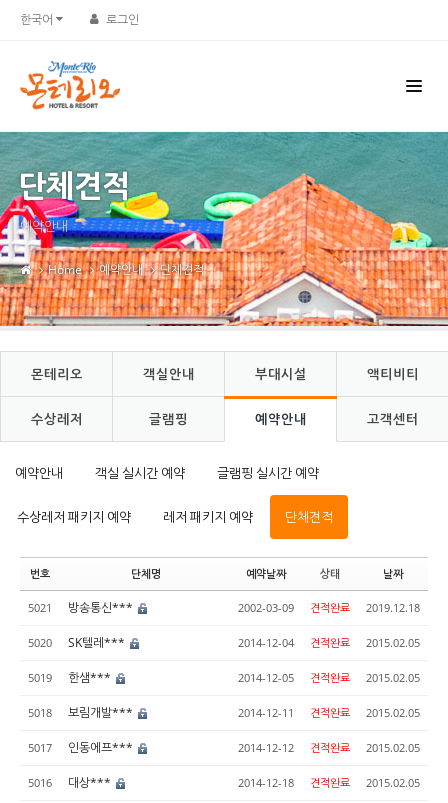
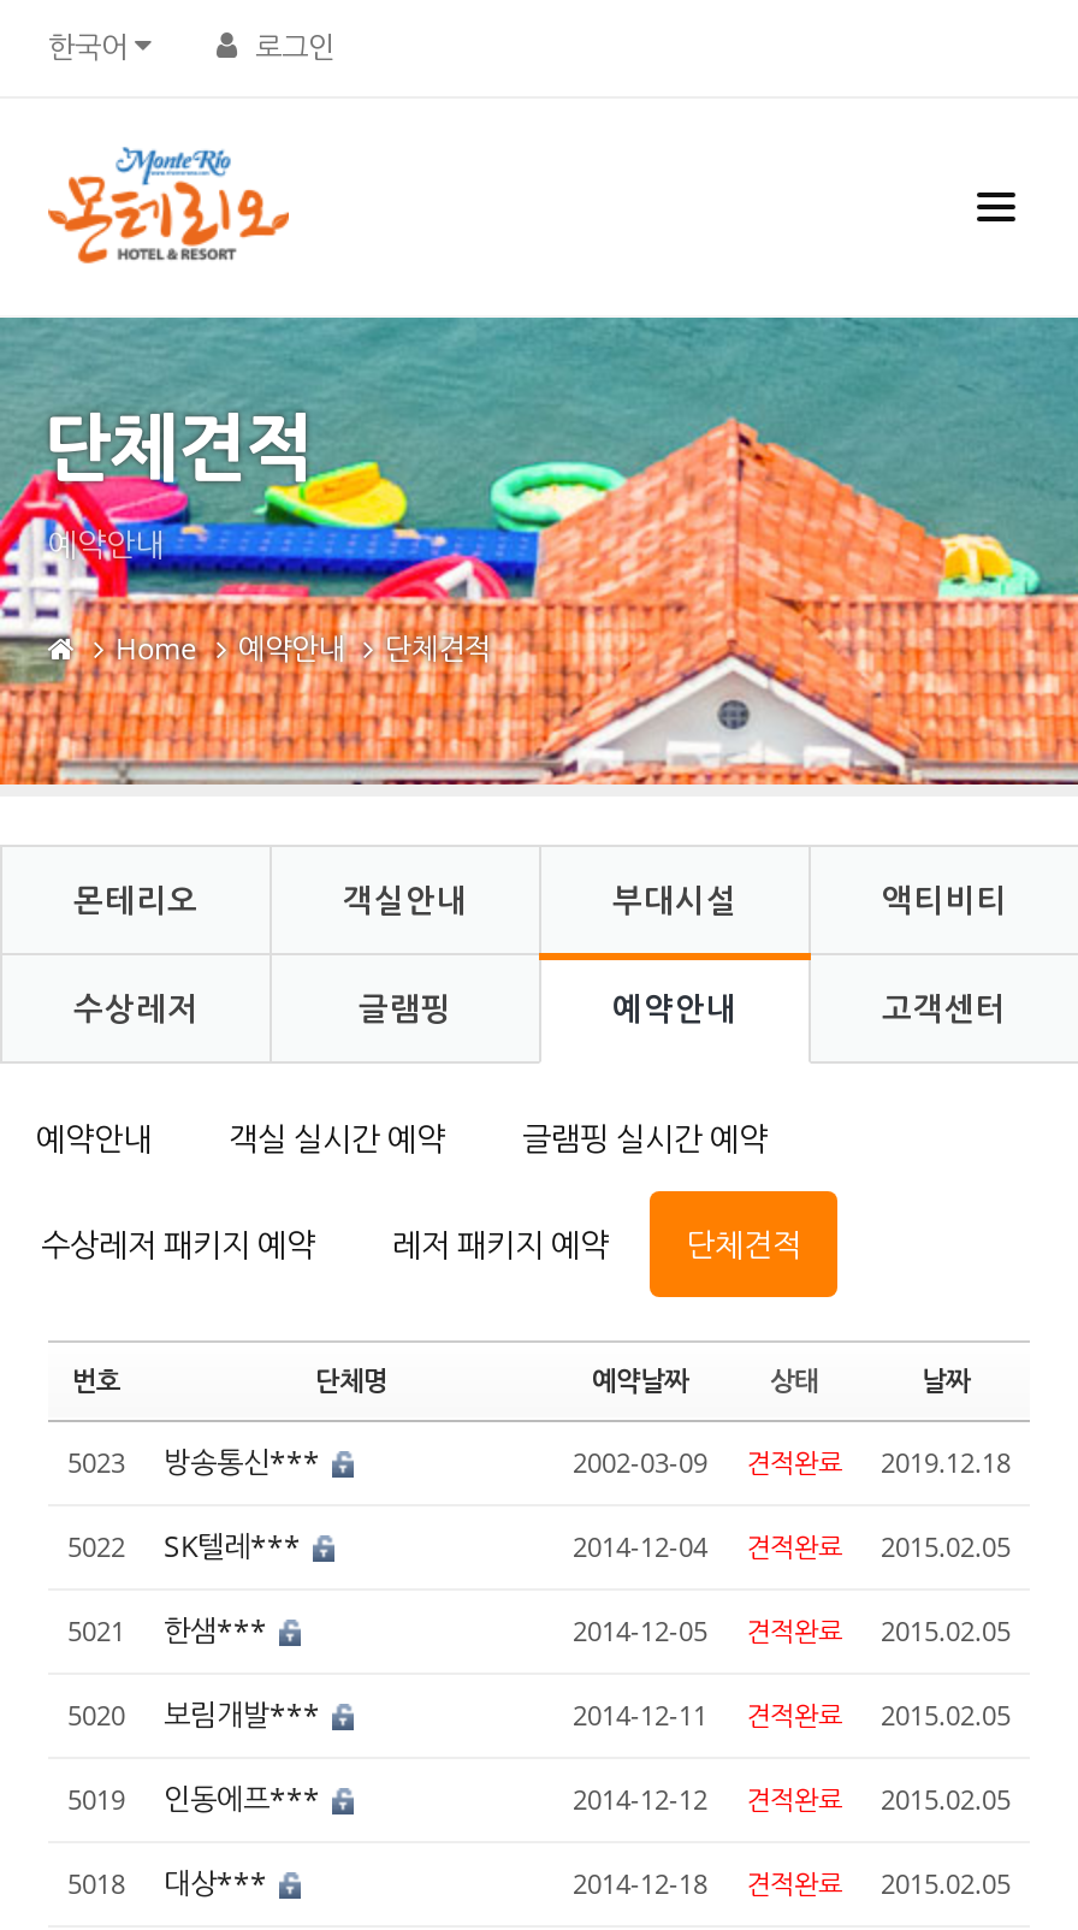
- 5021 방송통신***
+ 5023 방송통신***

- 5020
+ 5022

- 5019 한샘***
+ 5021 한샘***

- 5018 보림개발***
+ 5020 보림개발***

- 5017 인동에프***
+ 5019 인동에프***

- 5016 대상***
+ 5018 대상***
